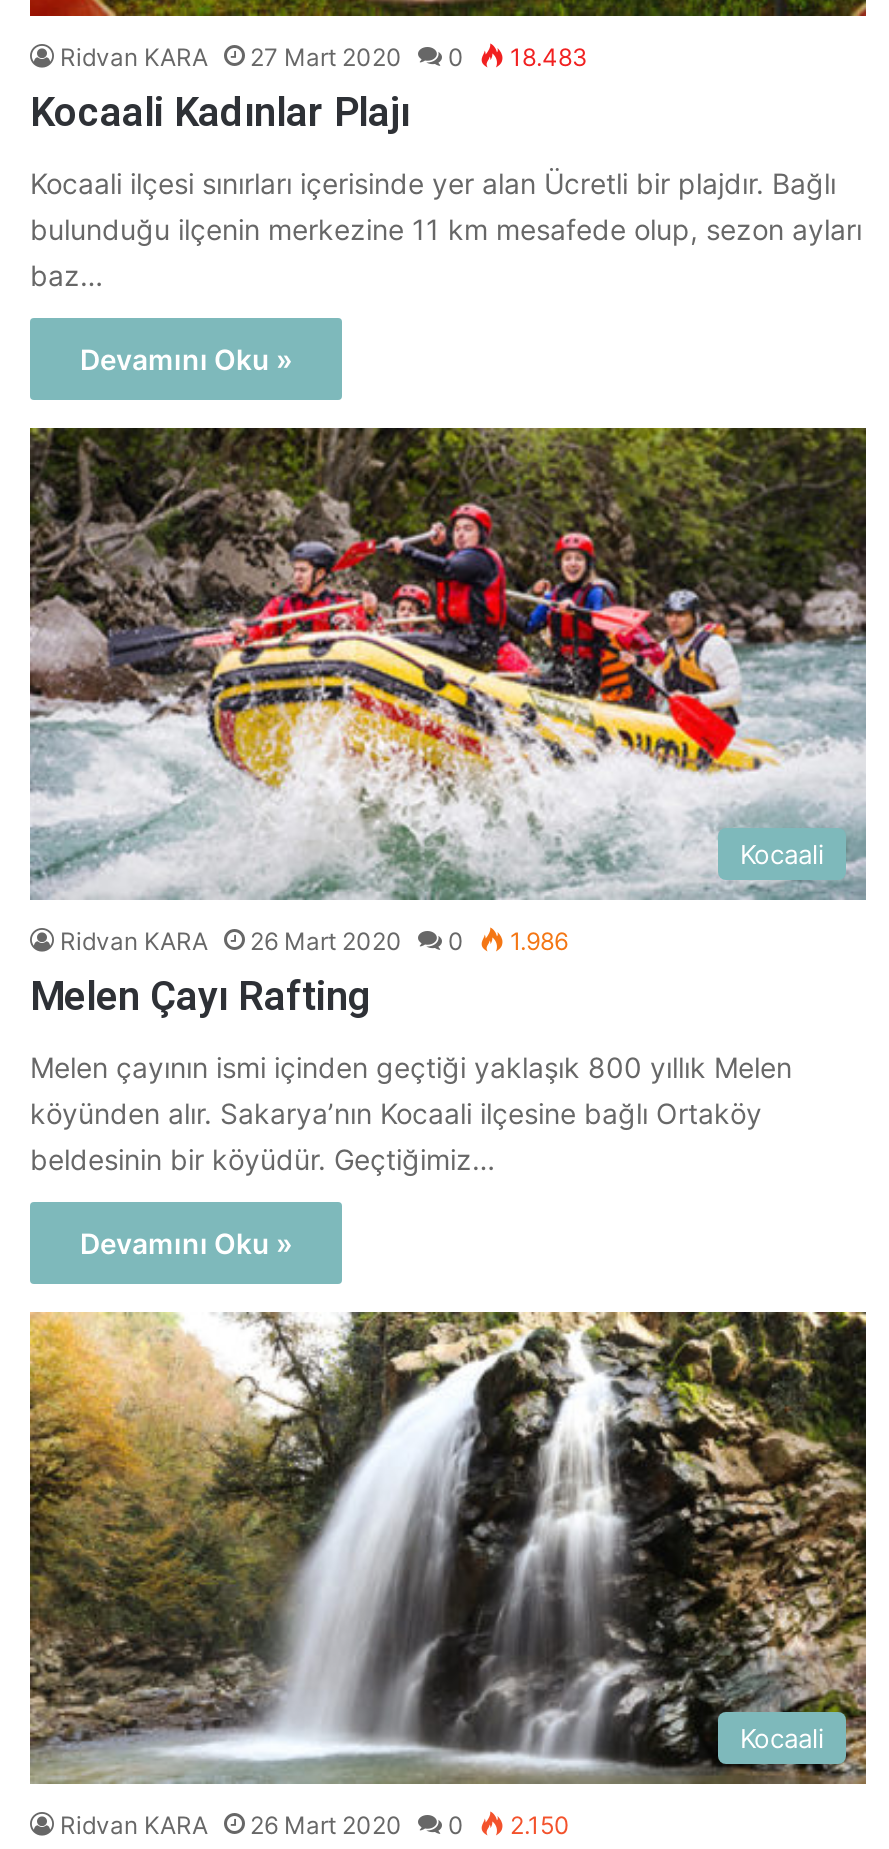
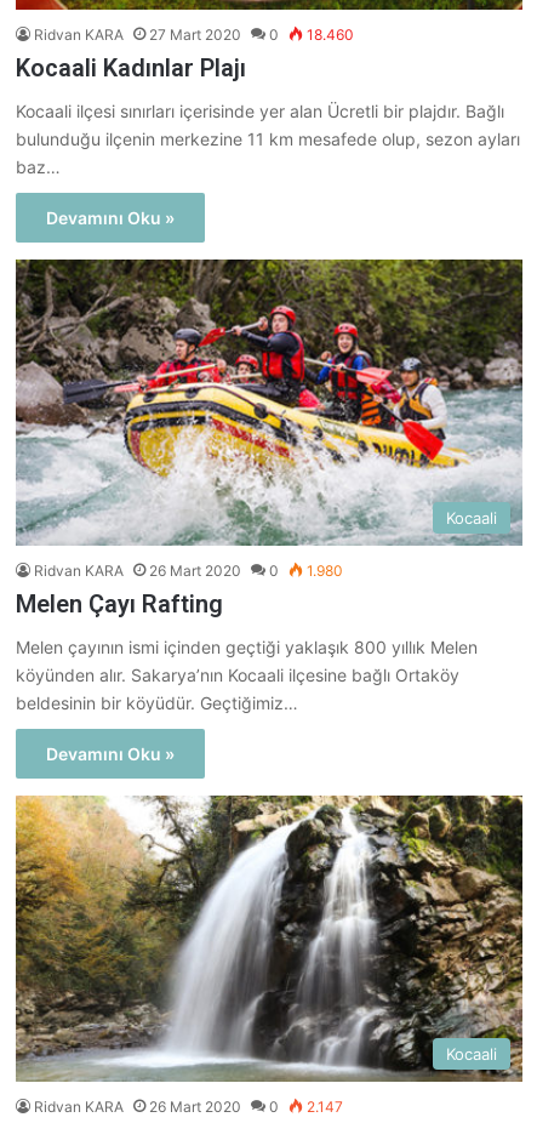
- Ridvan KARA 27 Mart 2020 0 18.483
+ Ridvan KARA 27 Mart 2020 0 18.460

- Ridvan KARA 26 Mart 2020 0 1.986
+ Ridvan KARA 26 Mart 2020 0 1.980

- Ridvan KARA 26 Mart 2020 0 2.150
+ Ridvan KARA 26 Mart 2020 0 2.147
